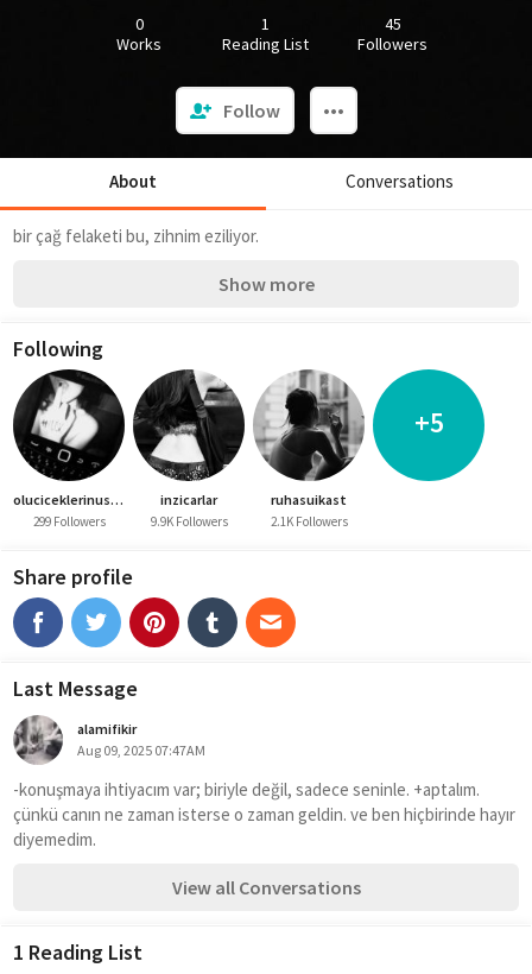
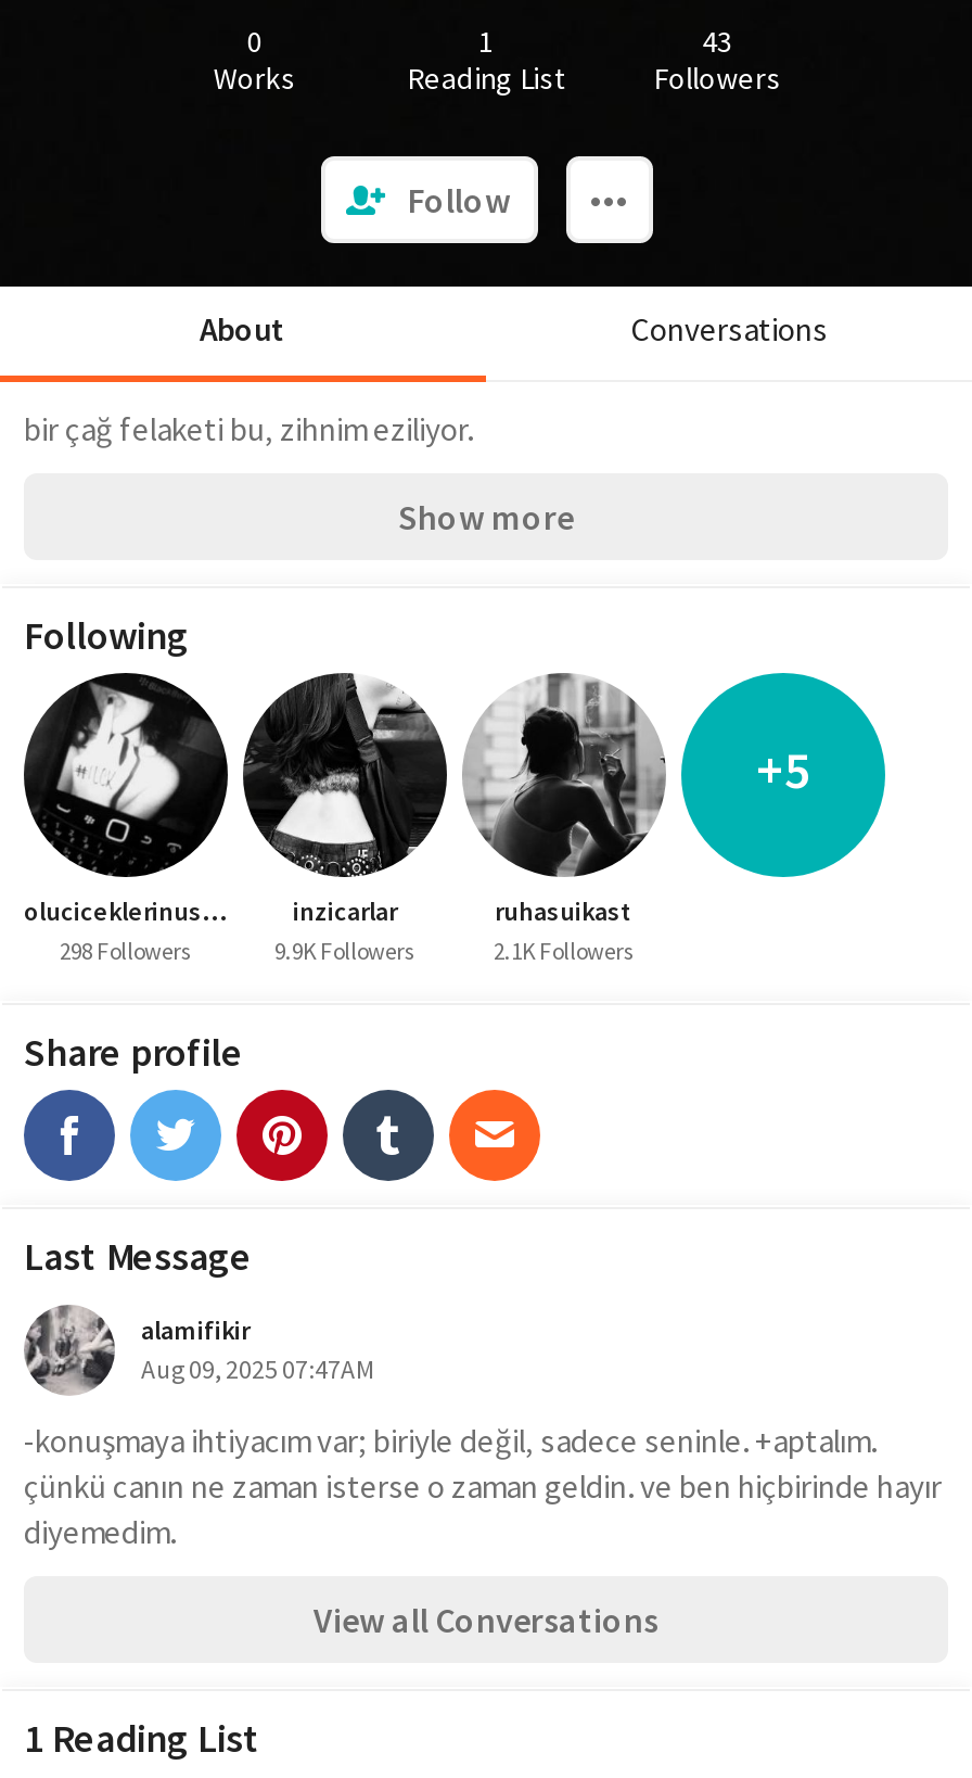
- 45
+ 43

- 299 Followers
+ 298 Followers
